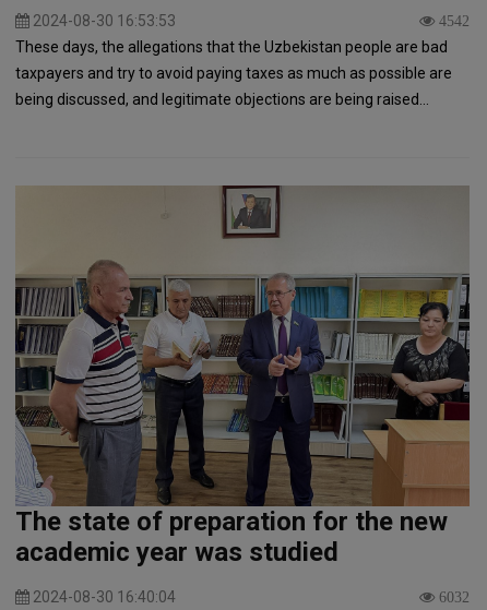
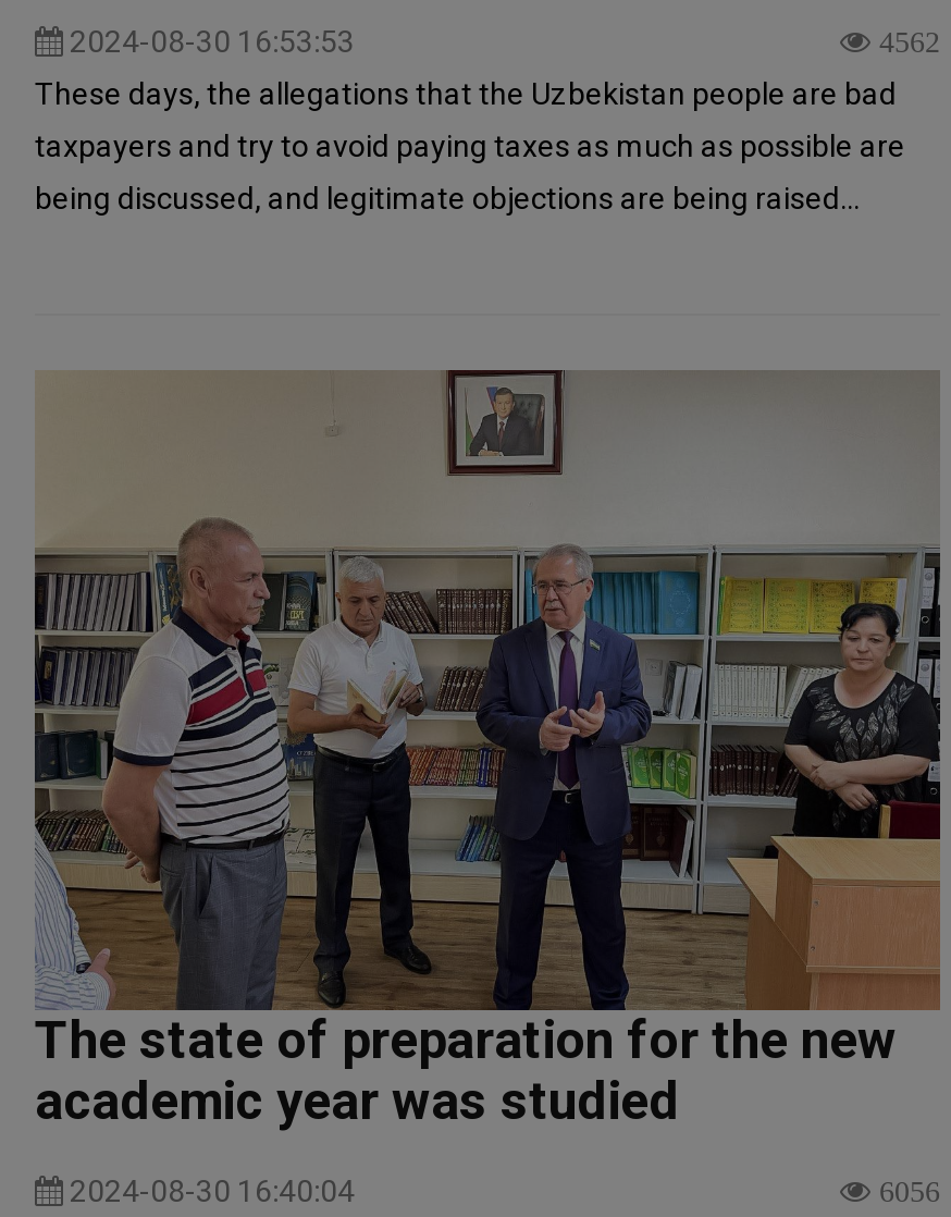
- 4542
+ 4562

- 6032
+ 6056
